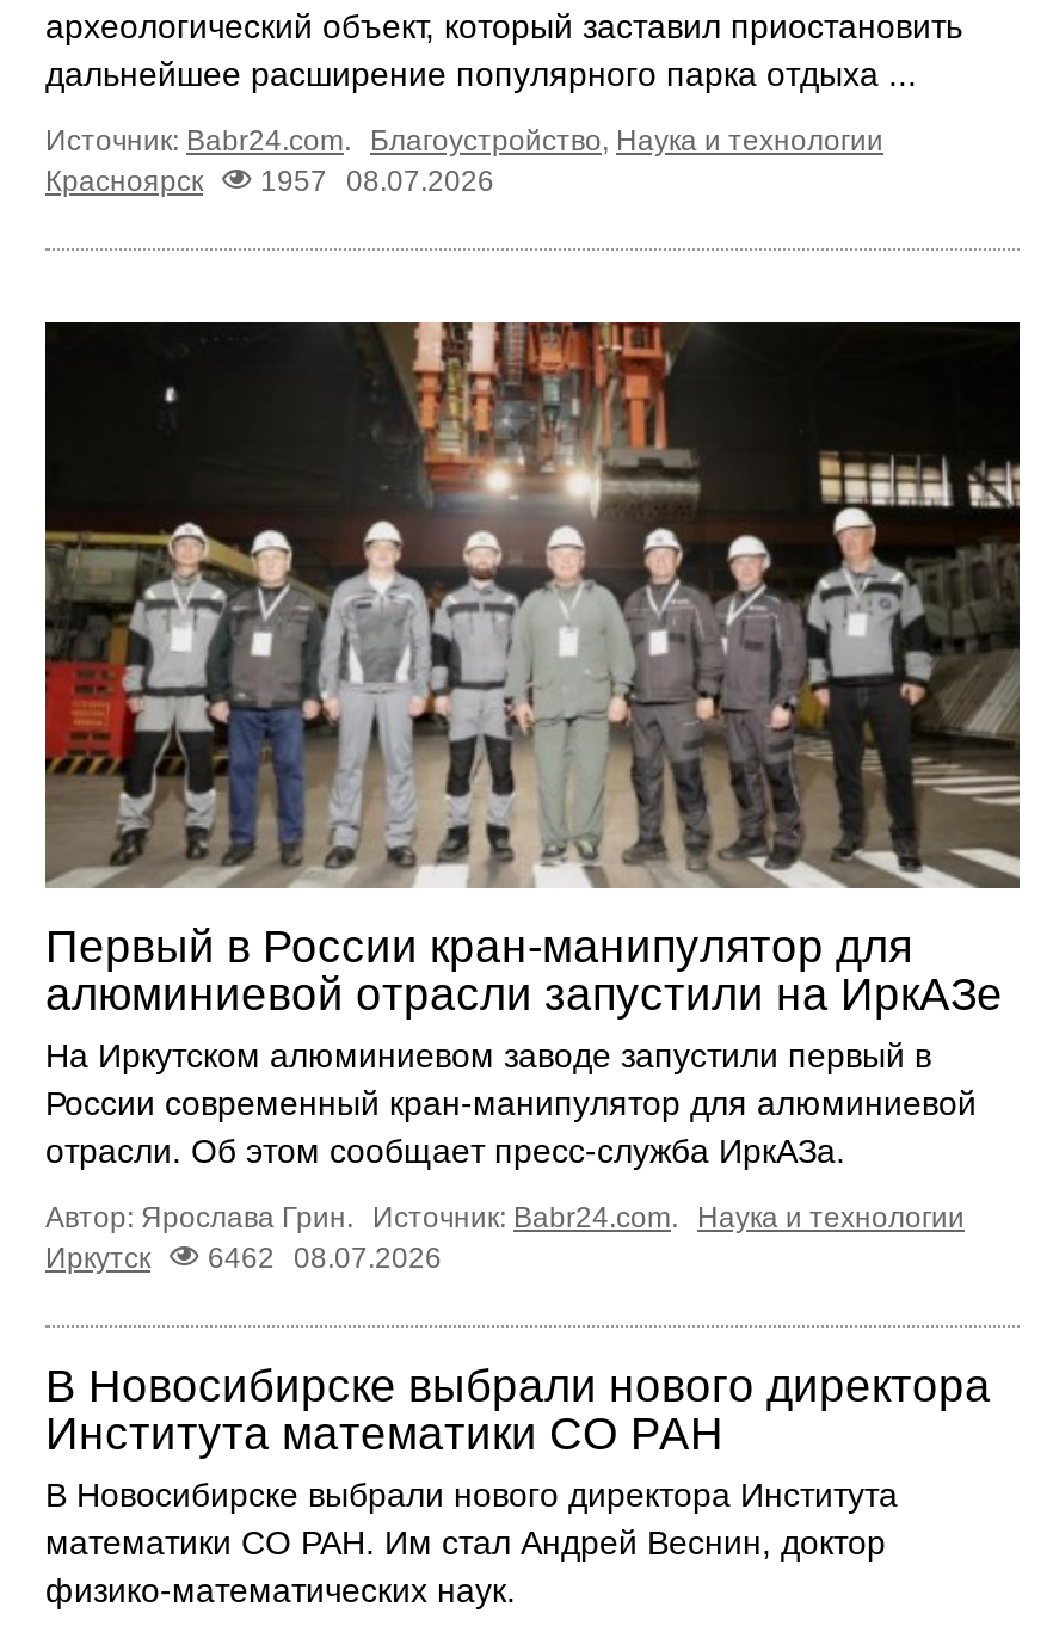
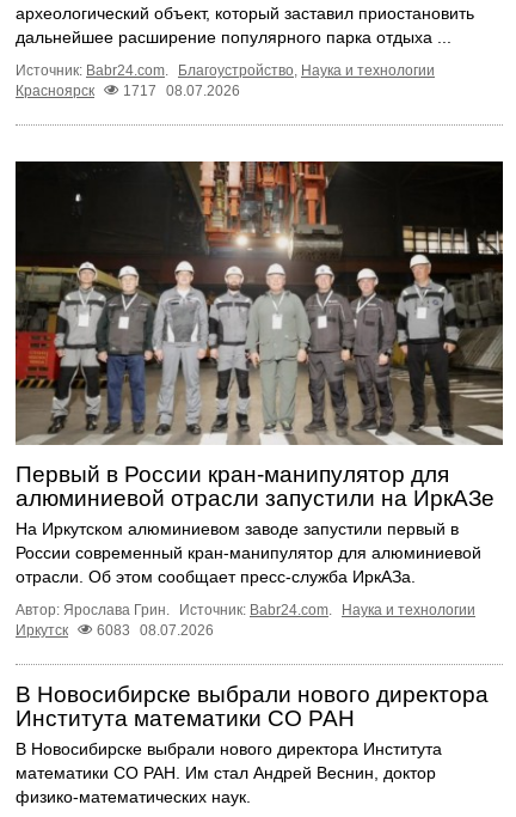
- Красноярск 1957 08.07.2026
+ Красноярск 1717 08.07.2026

- Иркутск 6462 08.07.2026
+ Иркутск 6083 08.07.2026
